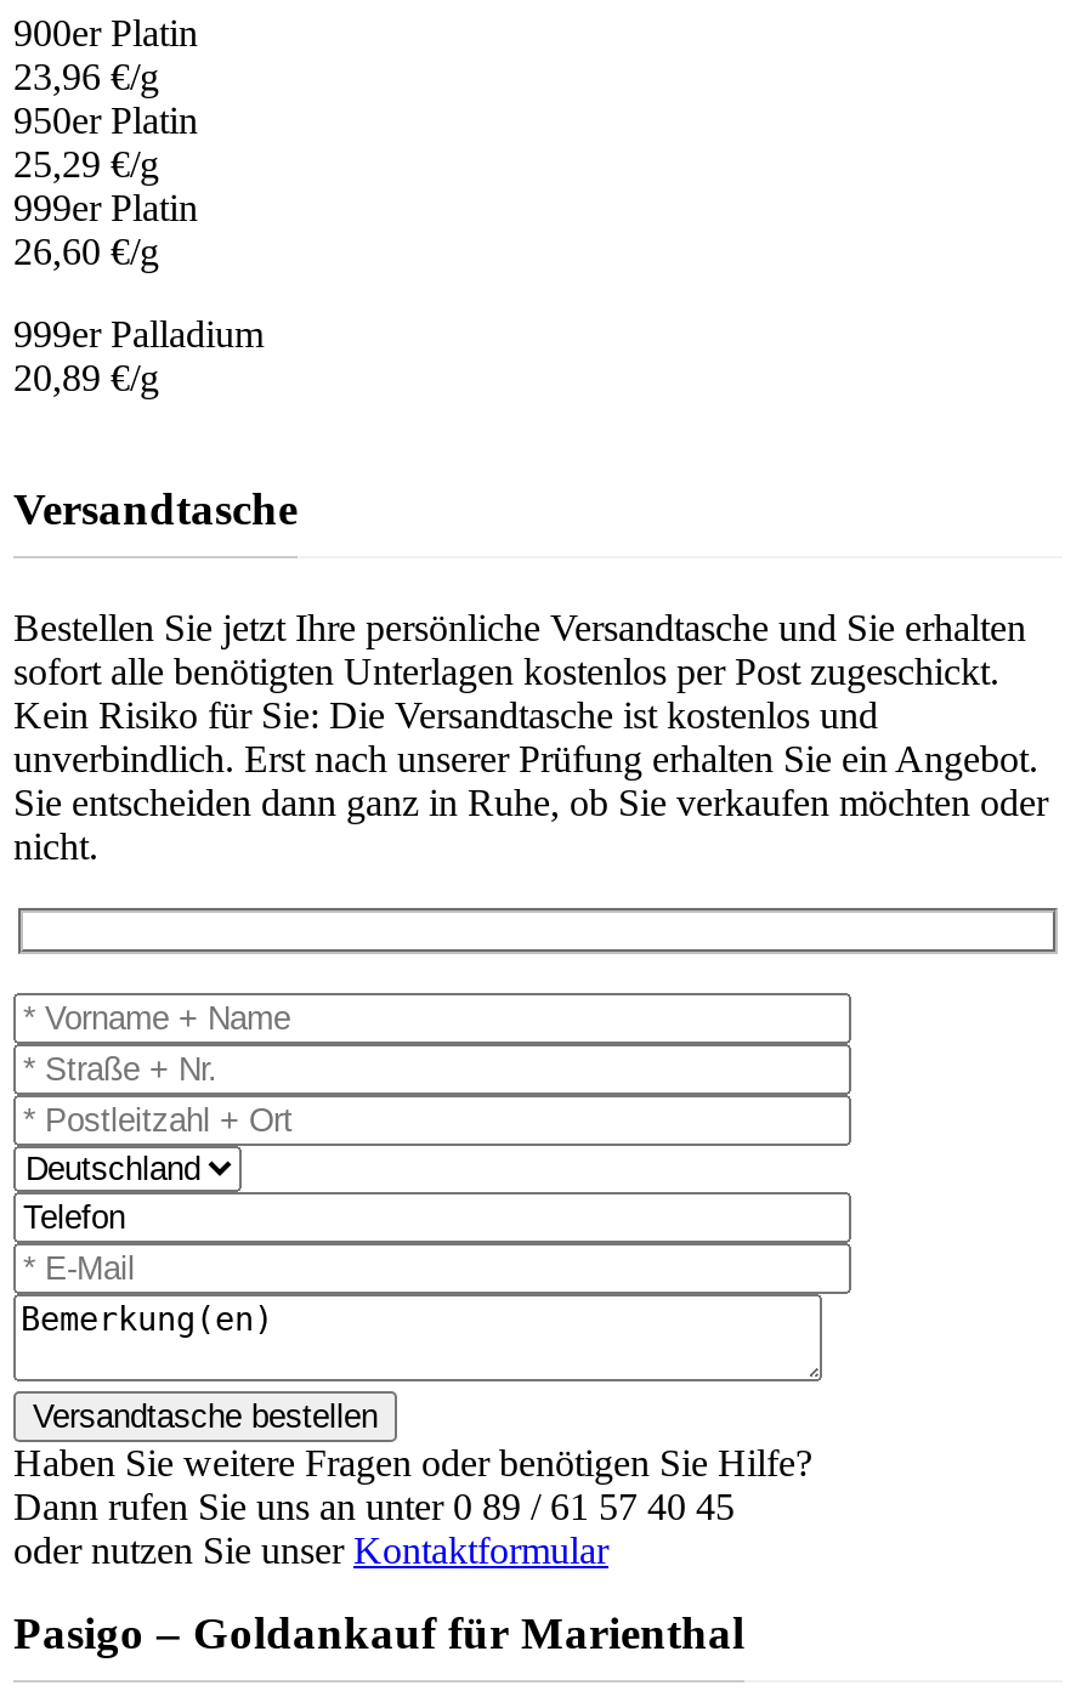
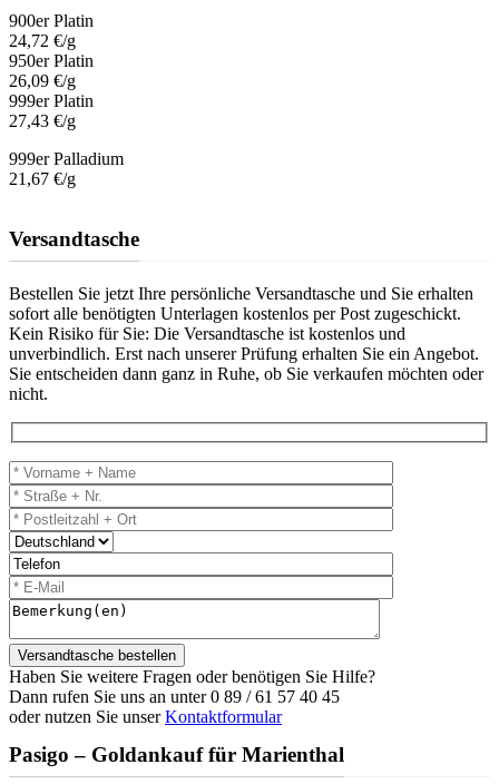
- 23,96 €/g
+ 24,72 €/g

- 25,29 €/g
+ 26,09 €/g

- 26,60 €/g
+ 27,43 €/g

- 20,89 €/g
+ 21,67 €/g
